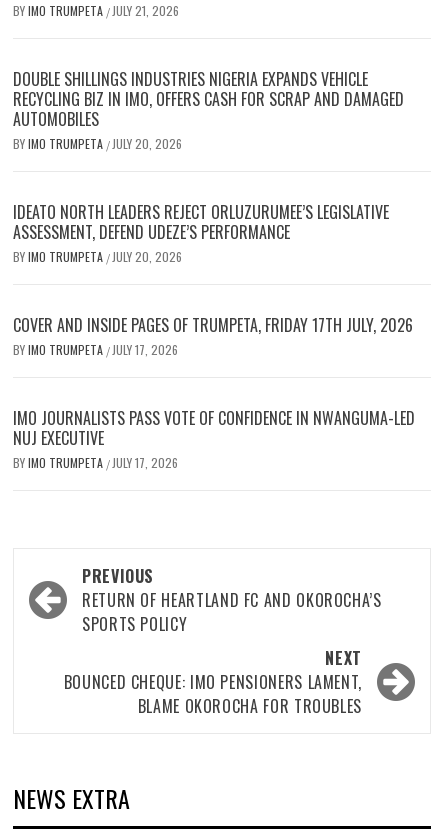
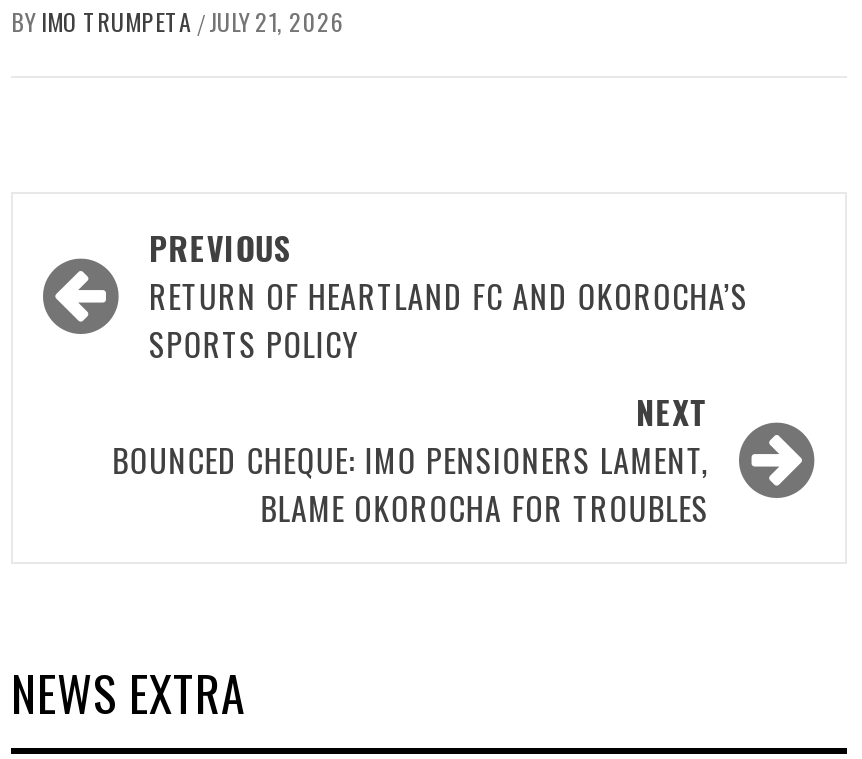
- DOUBLE SHILLINGS INDUSTRIES NIGERIA EXPANDS VEHICLE
- RECYCLING BIZ IN IMO, OFFERS CASH FOR SCRAP AND DAMAGED
- AUTOMOBILES
- BY IMO TRUMPETA / JULY 20, 2026
- IDEATO NORTH LEADERS REJECT ORLUZURUMEE’S LEGISLATIVE
- ASSESSMENT, DEFEND UDEZE’S PERFORMANCE
- BY IMO TRUMPETA / JULY 20, 2026
- COVER AND INSIDE PAGES OF TRUMPETA, FRIDAY 17TH JULY, 2026
- BY IMO TRUMPETA / JULY 17, 2026
- IMO JOURNALISTS PASS VOTE OF CONFIDENCE IN NWANGUMA-LED
- NUJ EXECUTIVE
- BY IMO TRUMPETA / JULY 17, 2026
